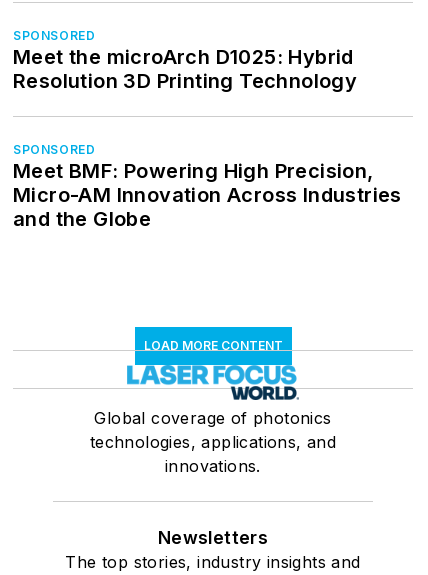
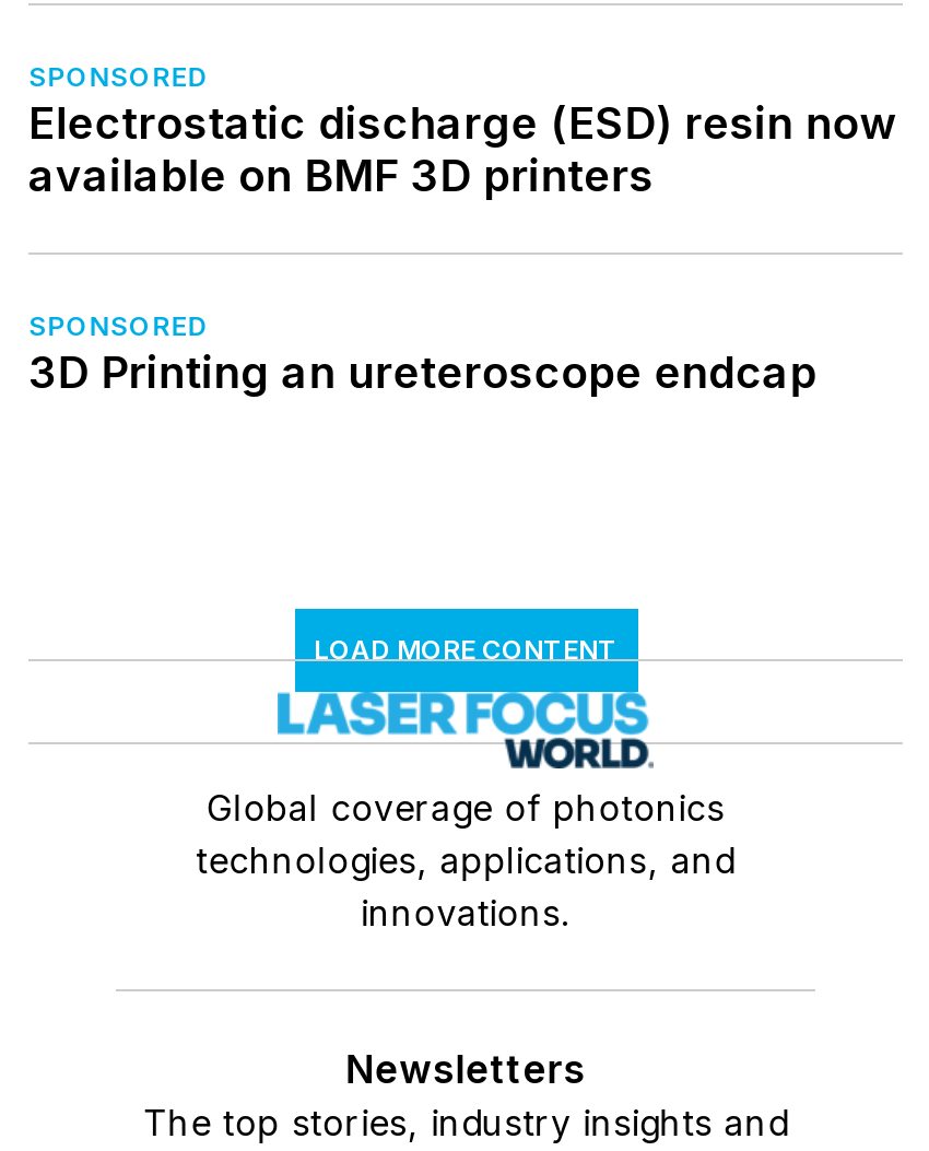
- Meet the microArch D1025: Hybrid
- Resolution 3D Printing Technology
+ Electrostatic discharge (ESD) resin now
+ available on BMF 3D printers

- Meet BMF: Powering High Precision,
- Micro-AM Innovation Across Industries
- and the Globe
+ 3D Printing an ureteroscope endcap
